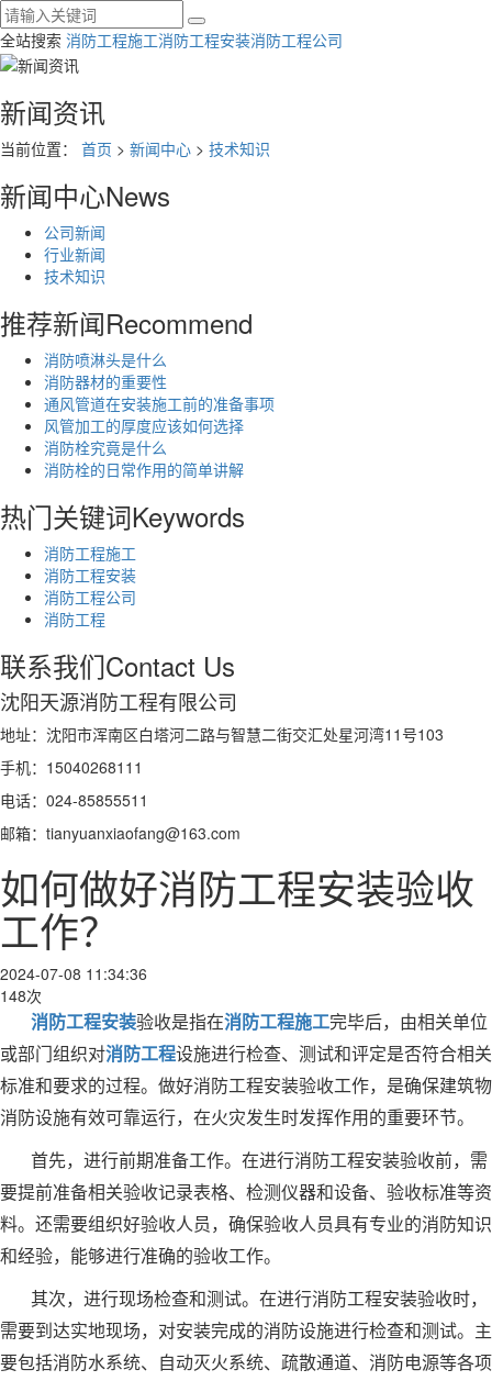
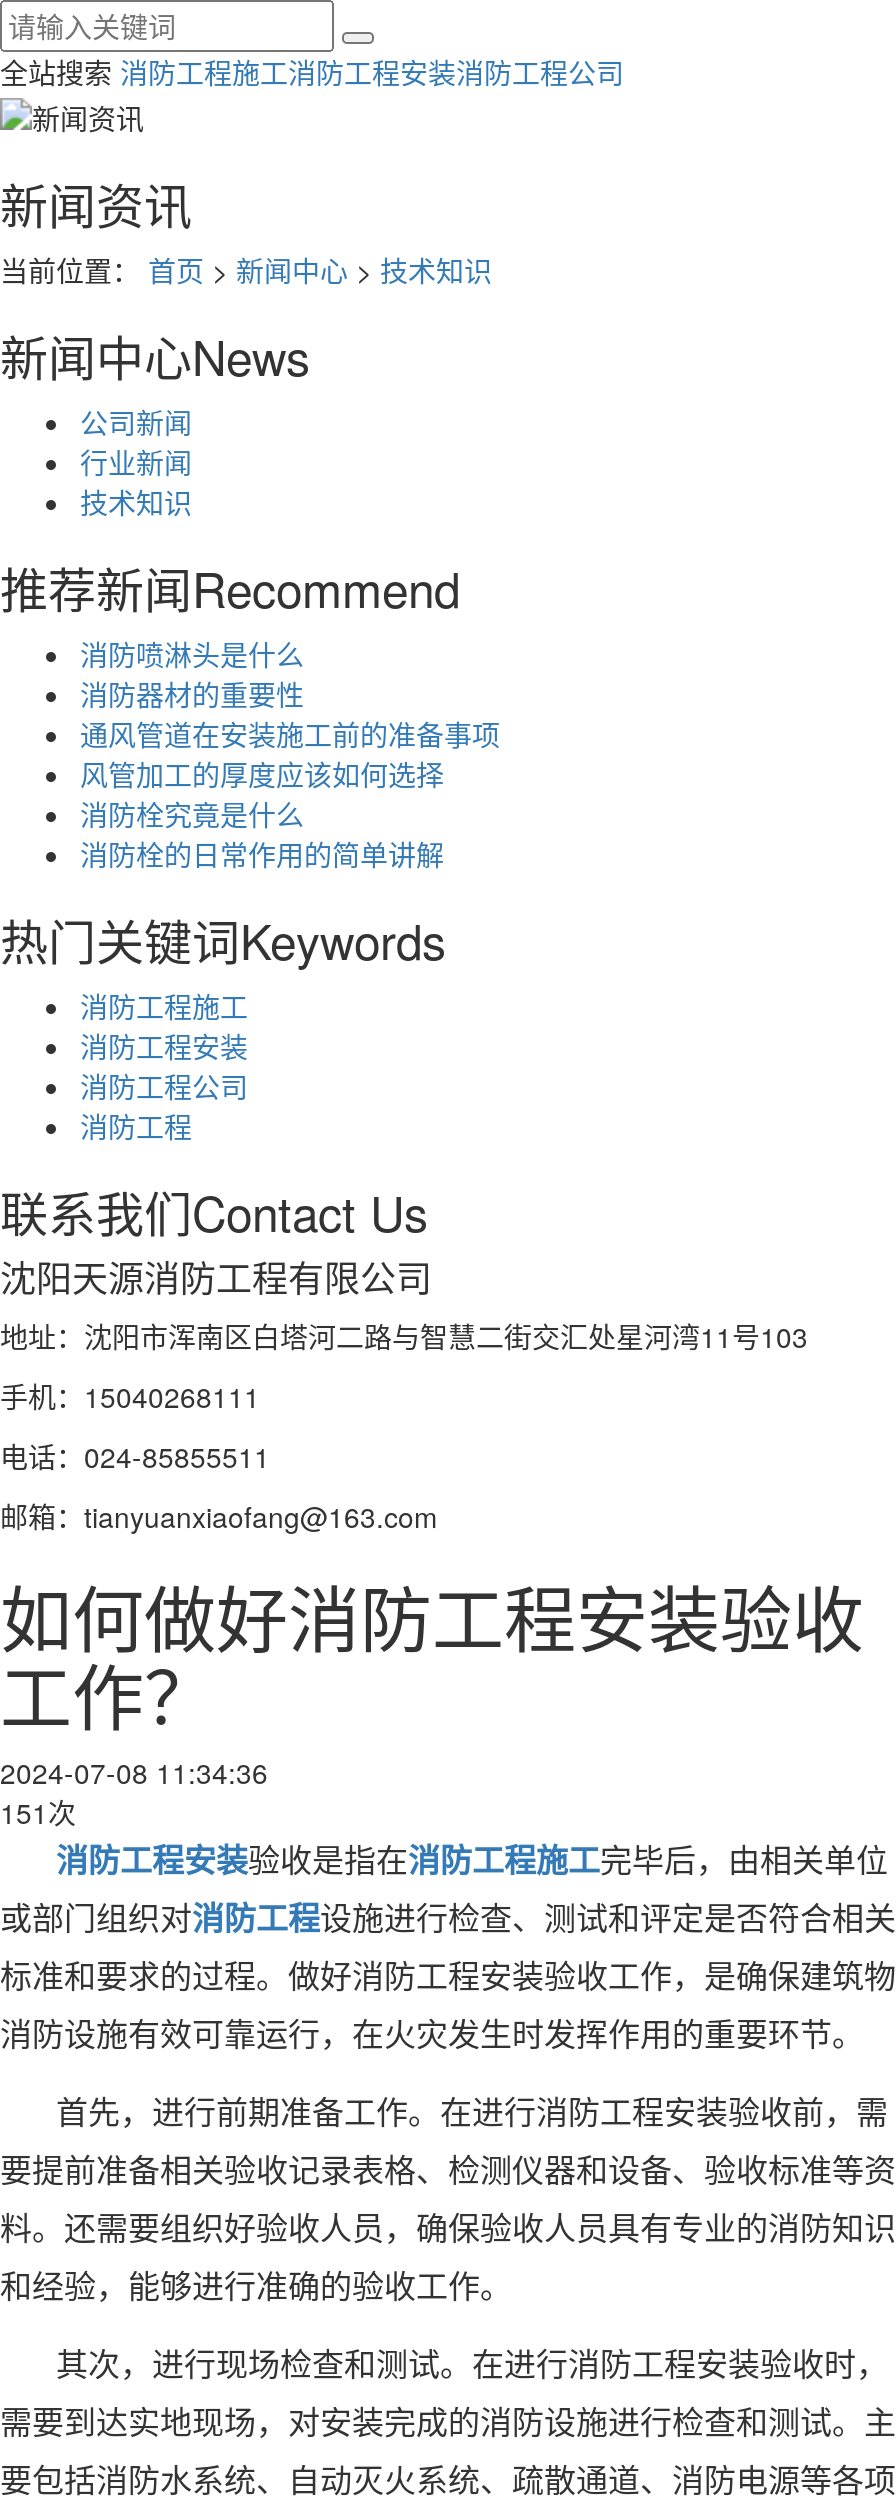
- 148次
+ 151次
